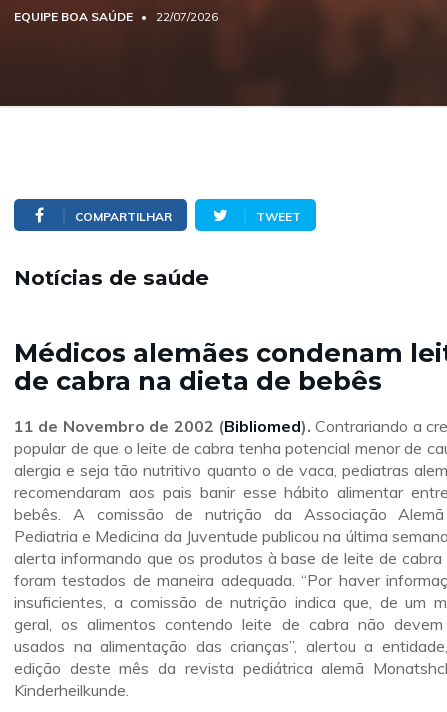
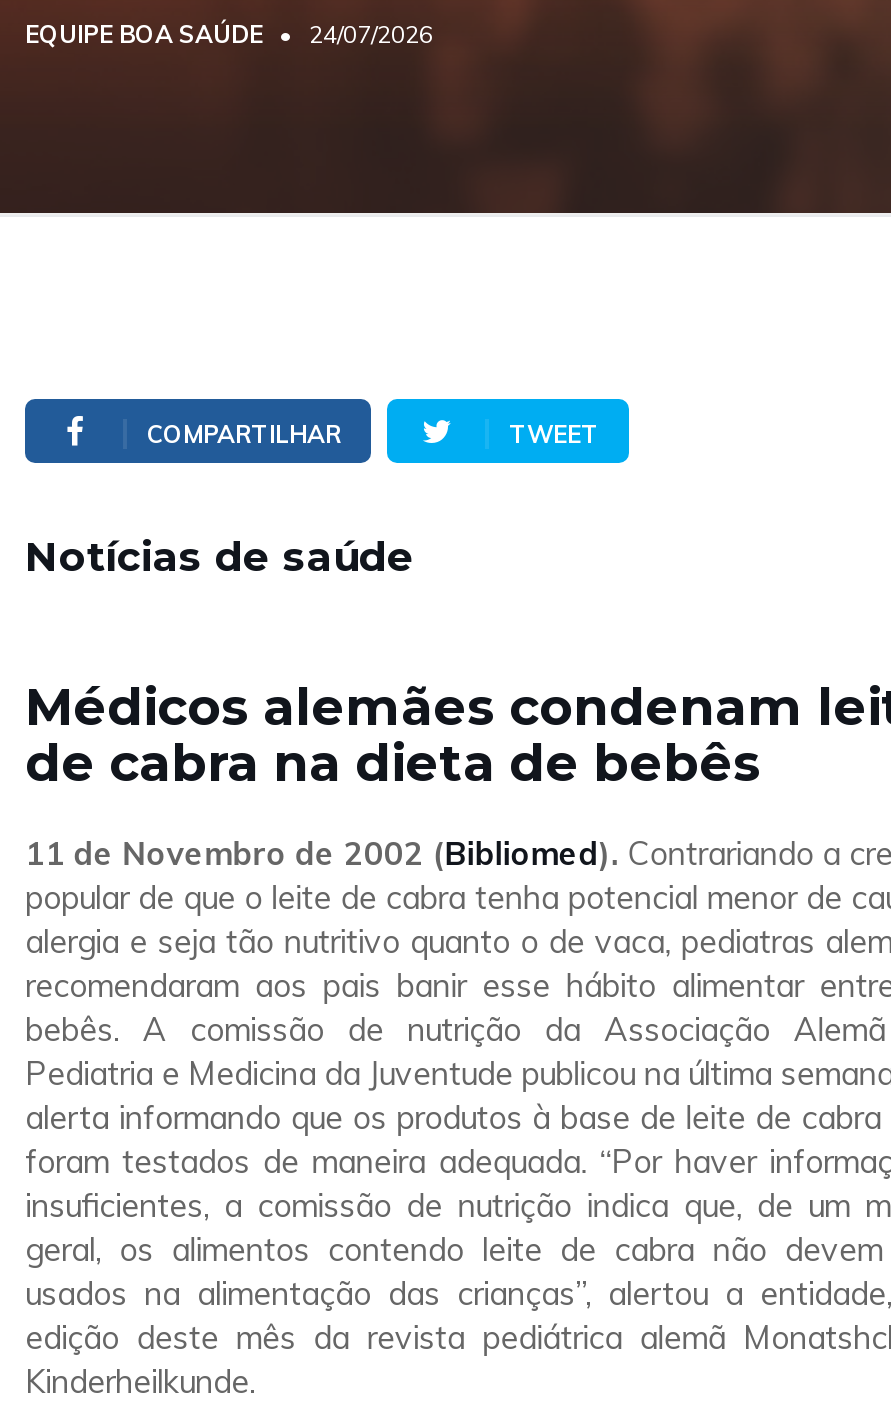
- EQUIPE BOA SAÚDE 22/07/2026
+ EQUIPE BOA SAÚDE 24/07/2026
